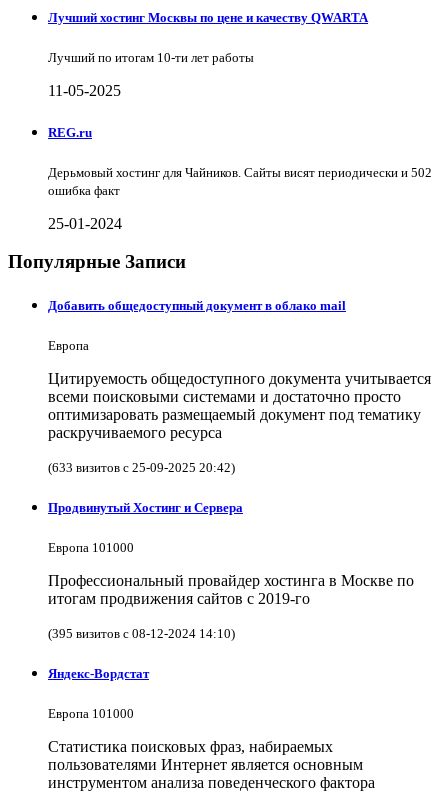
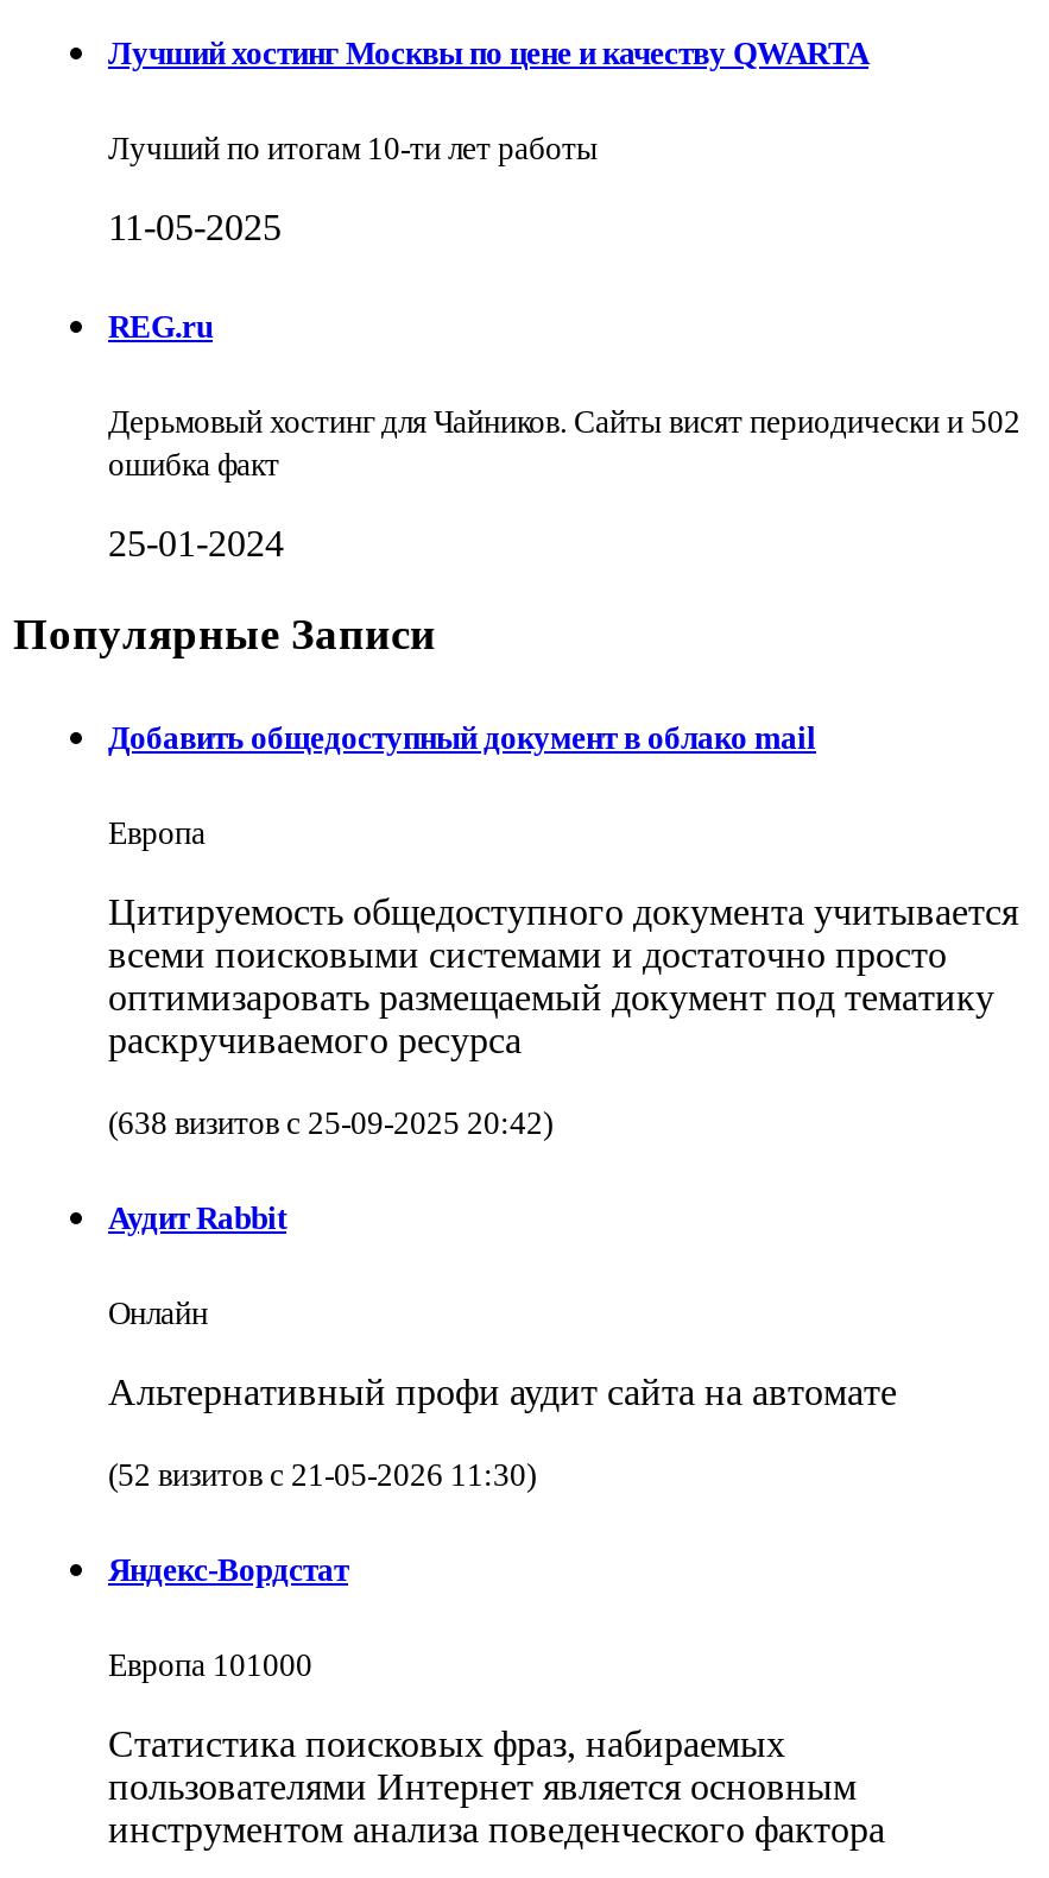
- (633 визитов с 25-09-2025 20:42)
+ (638 визитов с 25-09-2025 20:42)

- Продвинутый Хостинг и Сервера
+ Аудит Rabbit

- Европа 101000
+ Онлайн

- Профессиональный провайдер хостинга в Москве по
- итогам продвижения сайтов с 2019-го
+ Альтернативный профи аудит сайта на автомате

- (395 визитов с 08-12-2024 14:10)
+ (52 визитов с 21-05-2026 11:30)
